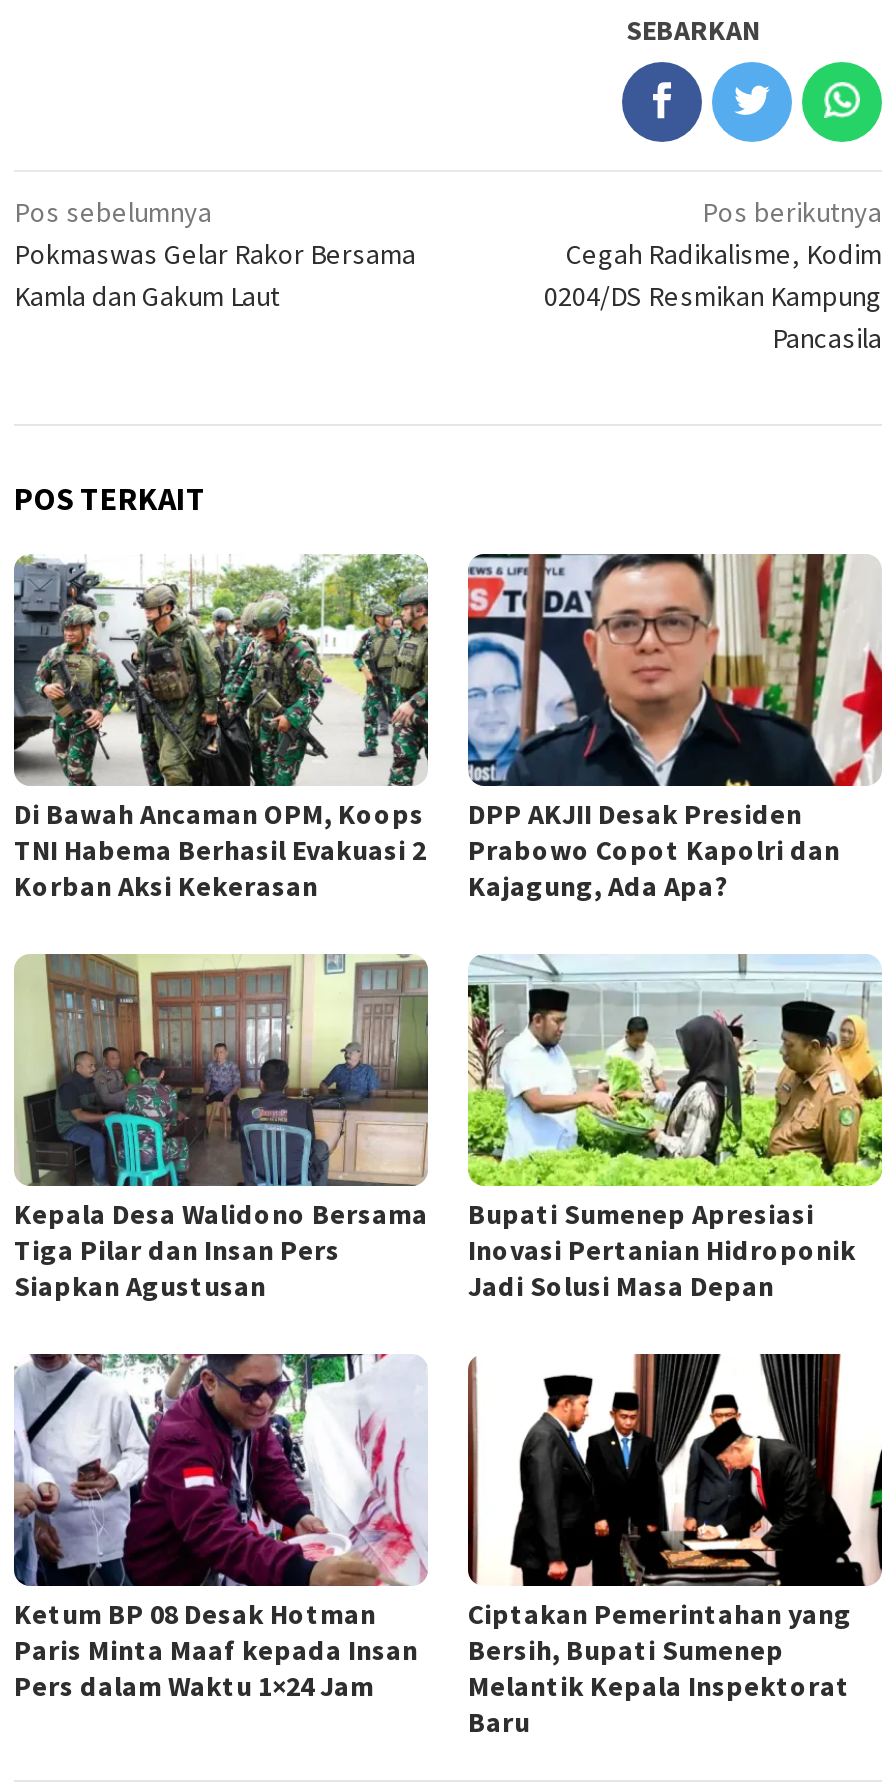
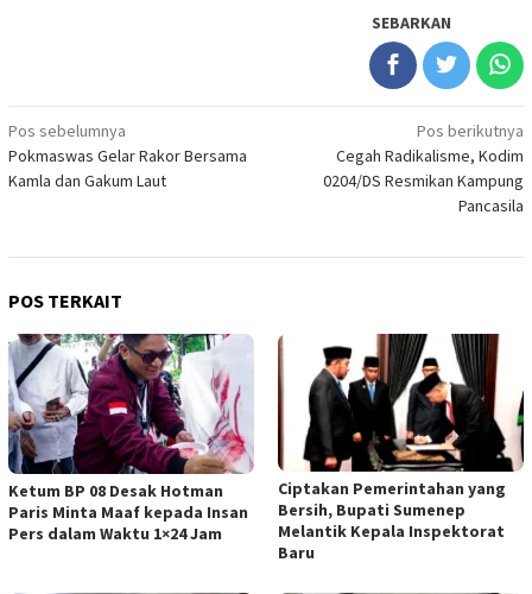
- [image]
- Di Bawah Ancaman OPM, Koops
- TNI Habema Berhasil Evakuasi 2
- Korban Aksi Kekerasan

- [image]
- DPP AKJII Desak Presiden
- Prabowo Copot Kapolri dan
- Kajagung, Ada Apa?

- [image]
- Kepala Desa Walidono Bersama
- Tiga Pilar dan Insan Pers
- Siapkan Agustusan

- [image]
- Bupati Sumenep Apresiasi
- Inovasi Pertanian Hidroponik
- Jadi Solusi Masa Depan
